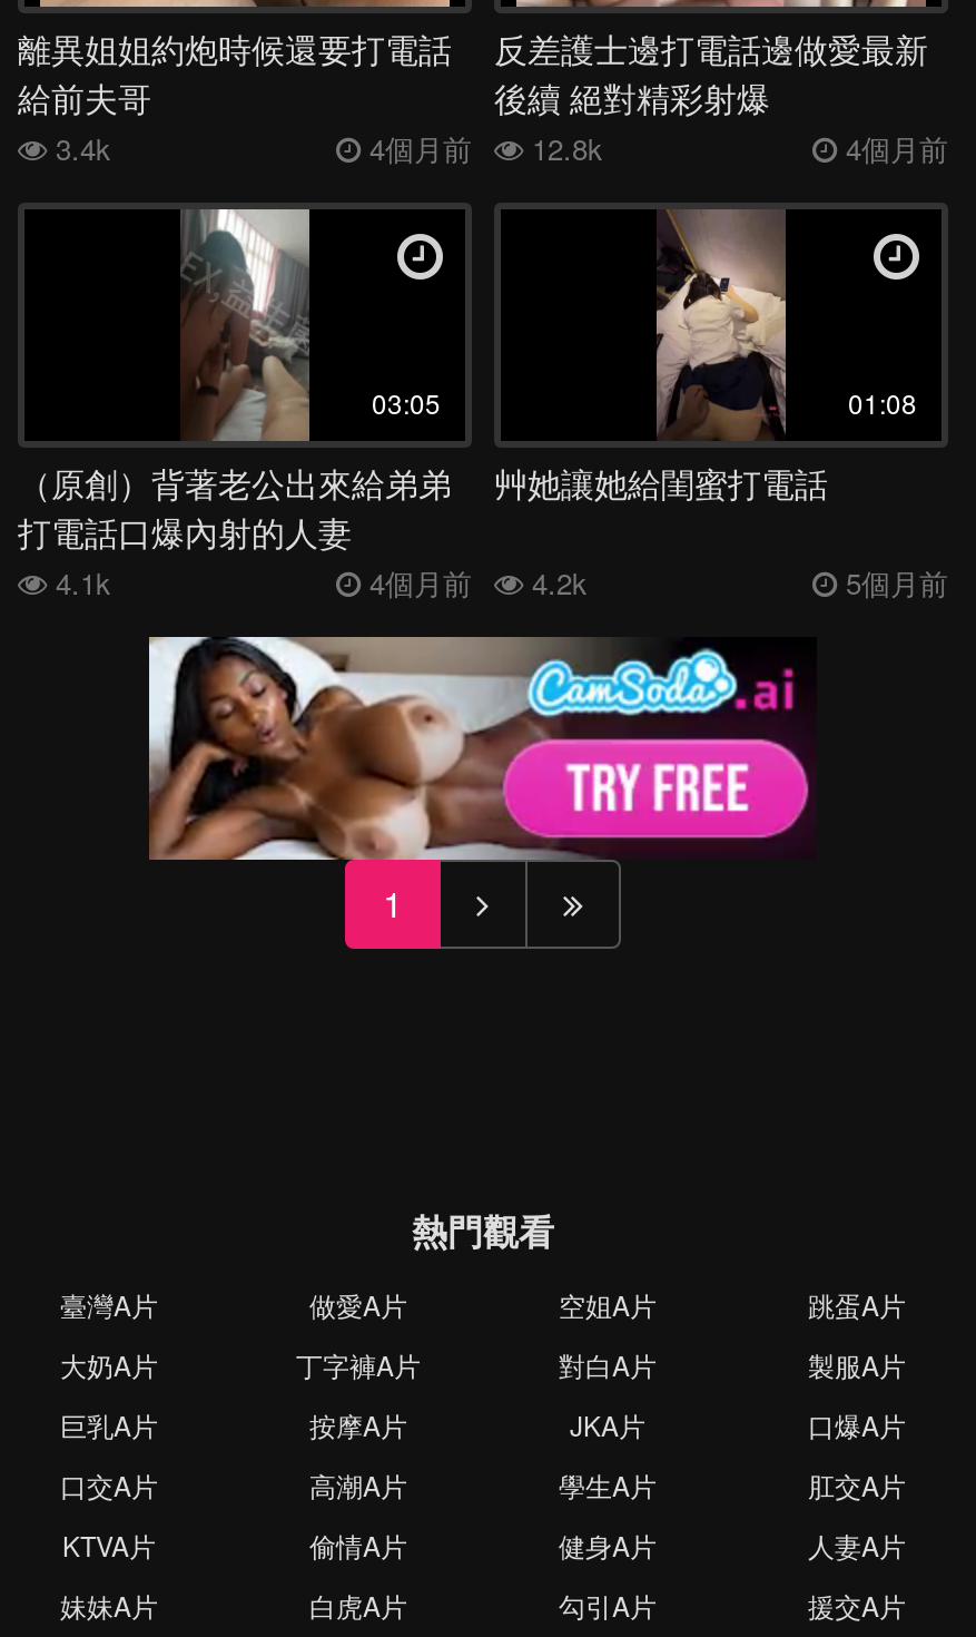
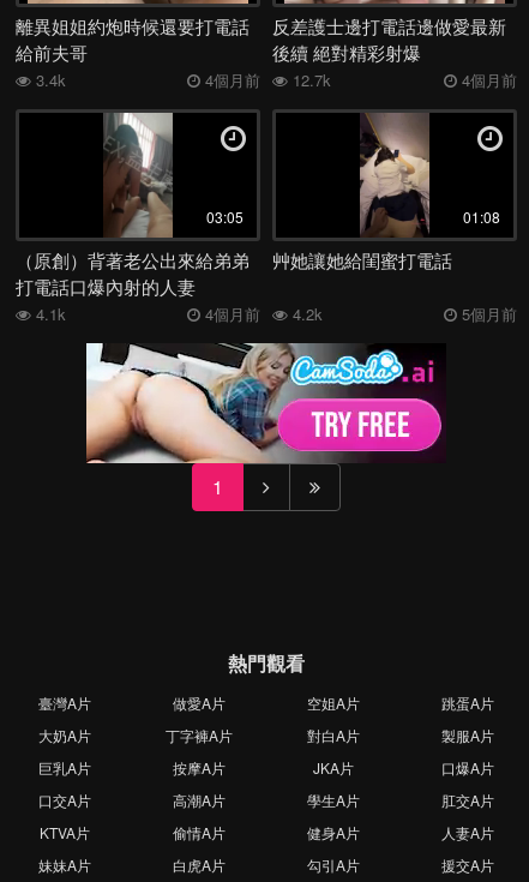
- 4個月前 12.8k
+ 4個月前 12.7k

- [image]
+ [image]
